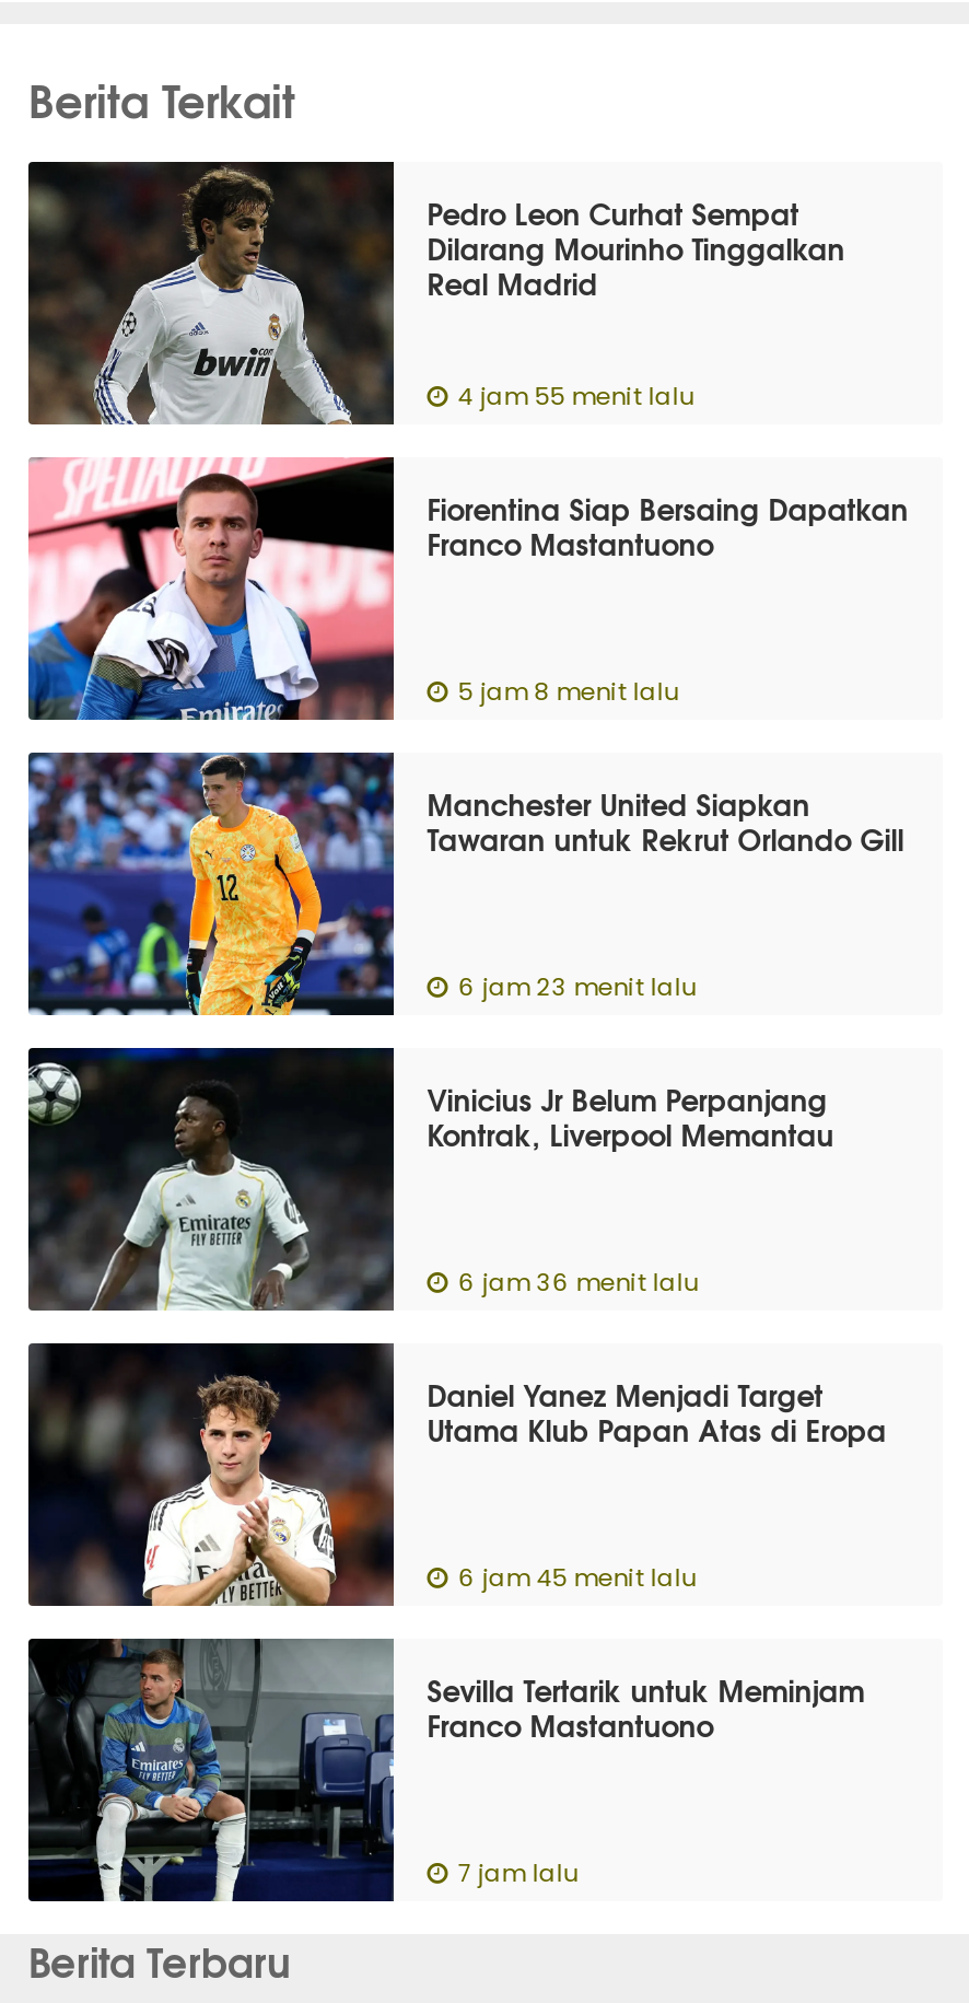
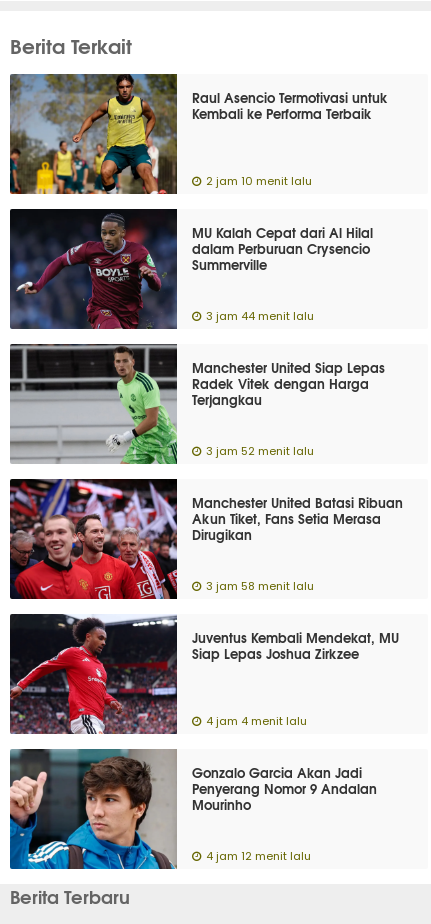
- [image]
- Pedro Leon Curhat Sempat
- Dilarang Mourinho Tinggalkan
- Real Madrid
+ [image]
+ Raul Asencio Termotivasi untuk
+ Kembali ke Performa Terbaik

- 4 jam 55 menit lalu
+ 2 jam 10 menit lalu

- [image]
- Fiorentina Siap Bersaing Dapatkan
- Franco Mastantuono
+ [image]
+ MU Kalah Cepat dari Al Hilal
+ dalam Perburuan Crysencio
+ Summerville

- 5 jam 8 menit lalu
+ 3 jam 44 menit lalu

- [image]
- Manchester United Siapkan
- Tawaran untuk Rekrut Orlando Gill
+ [image]
+ Manchester United Siap Lepas
+ Radek Vitek dengan Harga
+ Terjangkau

- 6 jam 23 menit lalu
+ 3 jam 52 menit lalu

- [image]
- Vinicius Jr Belum Perpanjang
- Kontrak, Liverpool Memantau
+ [image]
+ Manchester United Batasi Ribuan
+ Akun Tiket, Fans Setia Merasa
+ Dirugikan

- 6 jam 36 menit lalu
+ 3 jam 58 menit lalu

- [image]
- Daniel Yanez Menjadi Target
- Utama Klub Papan Atas di Eropa
+ [image]
+ Juventus Kembali Mendekat, MU
+ Siap Lepas Joshua Zirkzee

- 6 jam 45 menit lalu
+ 4 jam 4 menit lalu

- [image]
- Sevilla Tertarik untuk Meminjam
- Franco Mastantuono
+ [image]
+ Gonzalo Garcia Akan Jadi
+ Penyerang Nomor 9 Andalan
+ Mourinho

- 7 jam lalu
+ 4 jam 12 menit lalu
